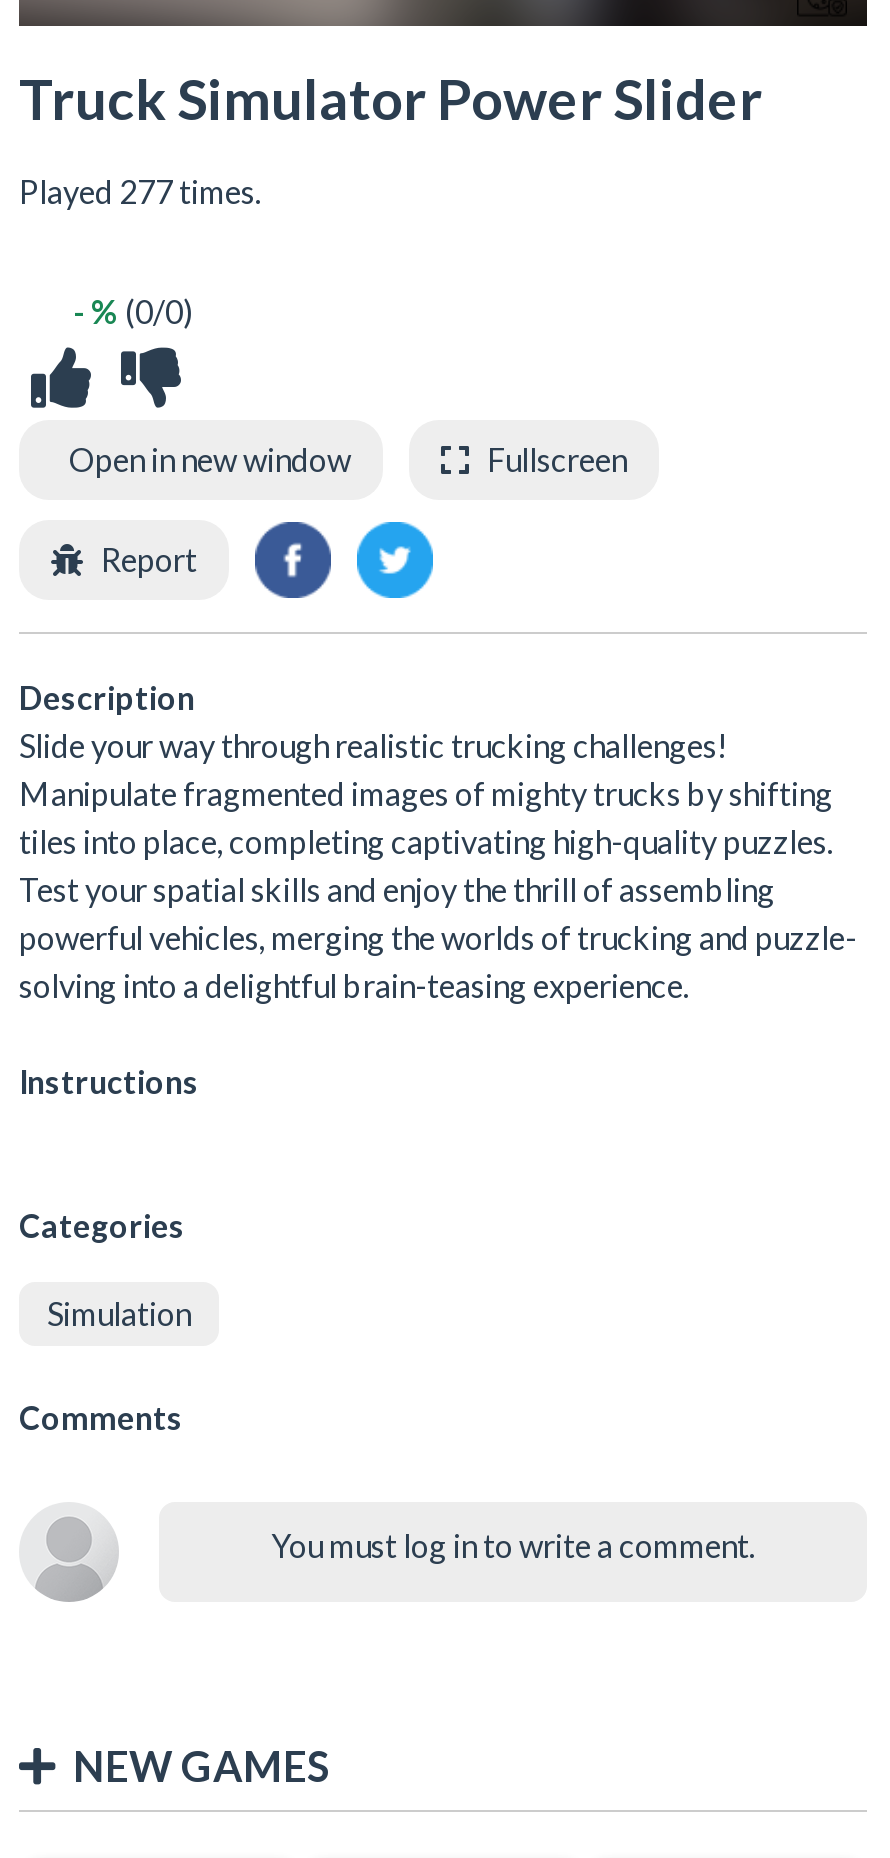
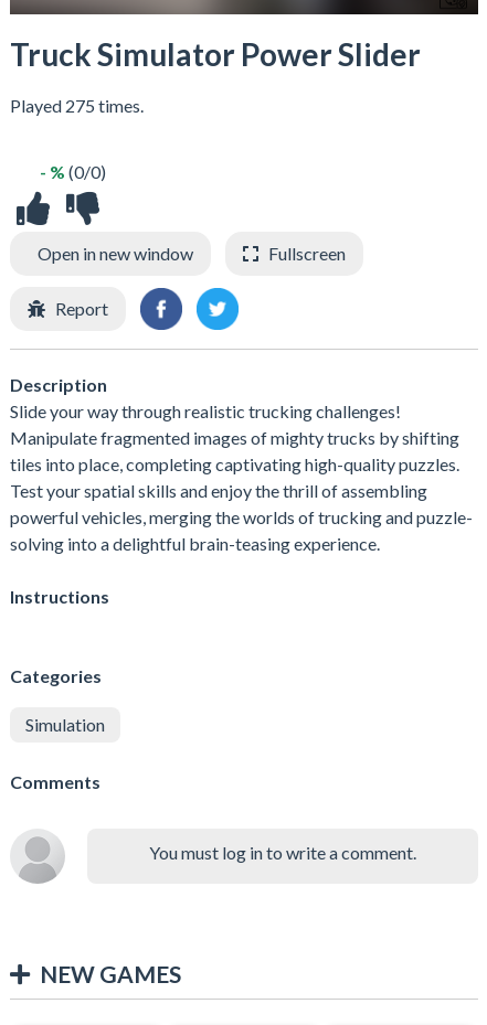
- Played 277 times.
+ Played 275 times.
